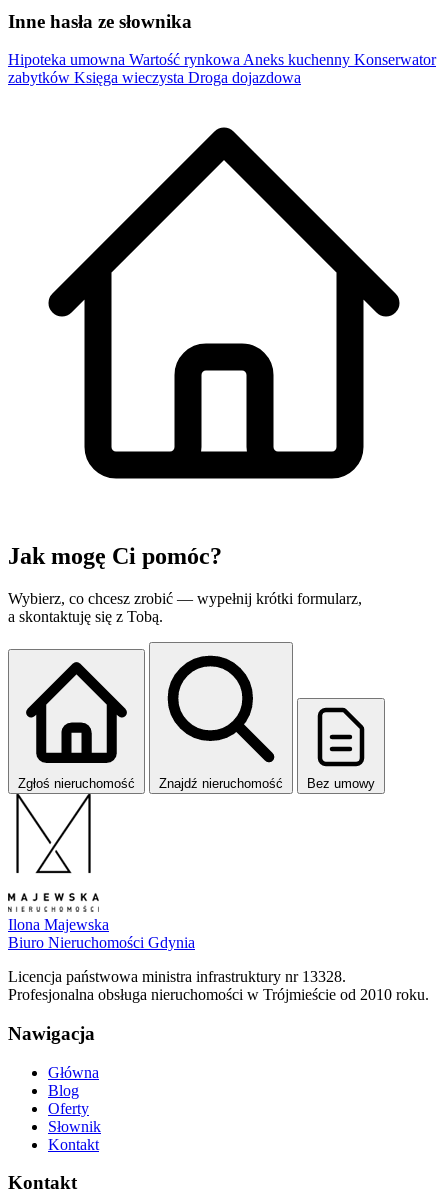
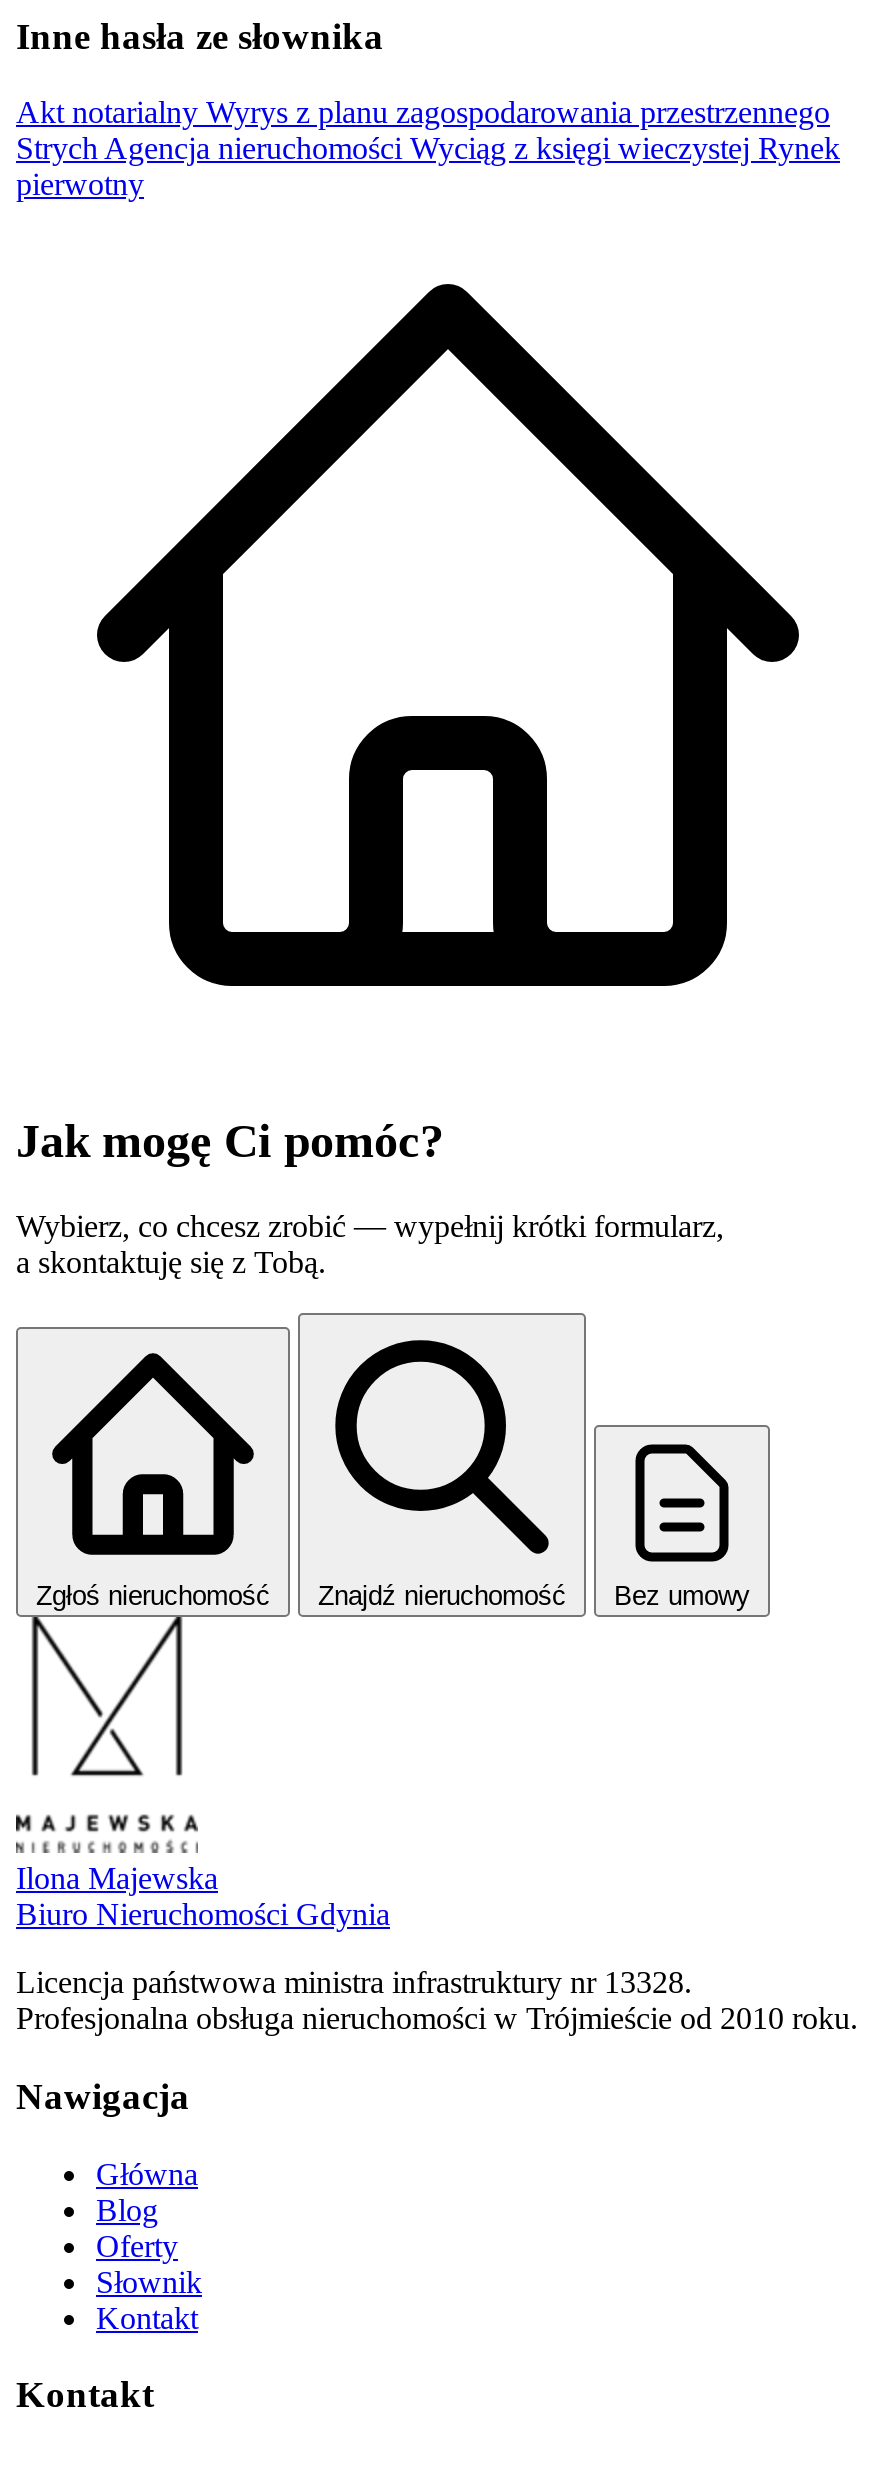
- Hipoteka umowna Wartość rynkowa Aneks kuchenny Konserwator
- zabytków Księga wieczysta Droga dojazdowa
+ Akt notarialny Wyrys z planu zagospodarowania przestrzennego
+ Strych Agencja nieruchomości Wyciąg z księgi wieczystej Rynek
+ pierwotny
